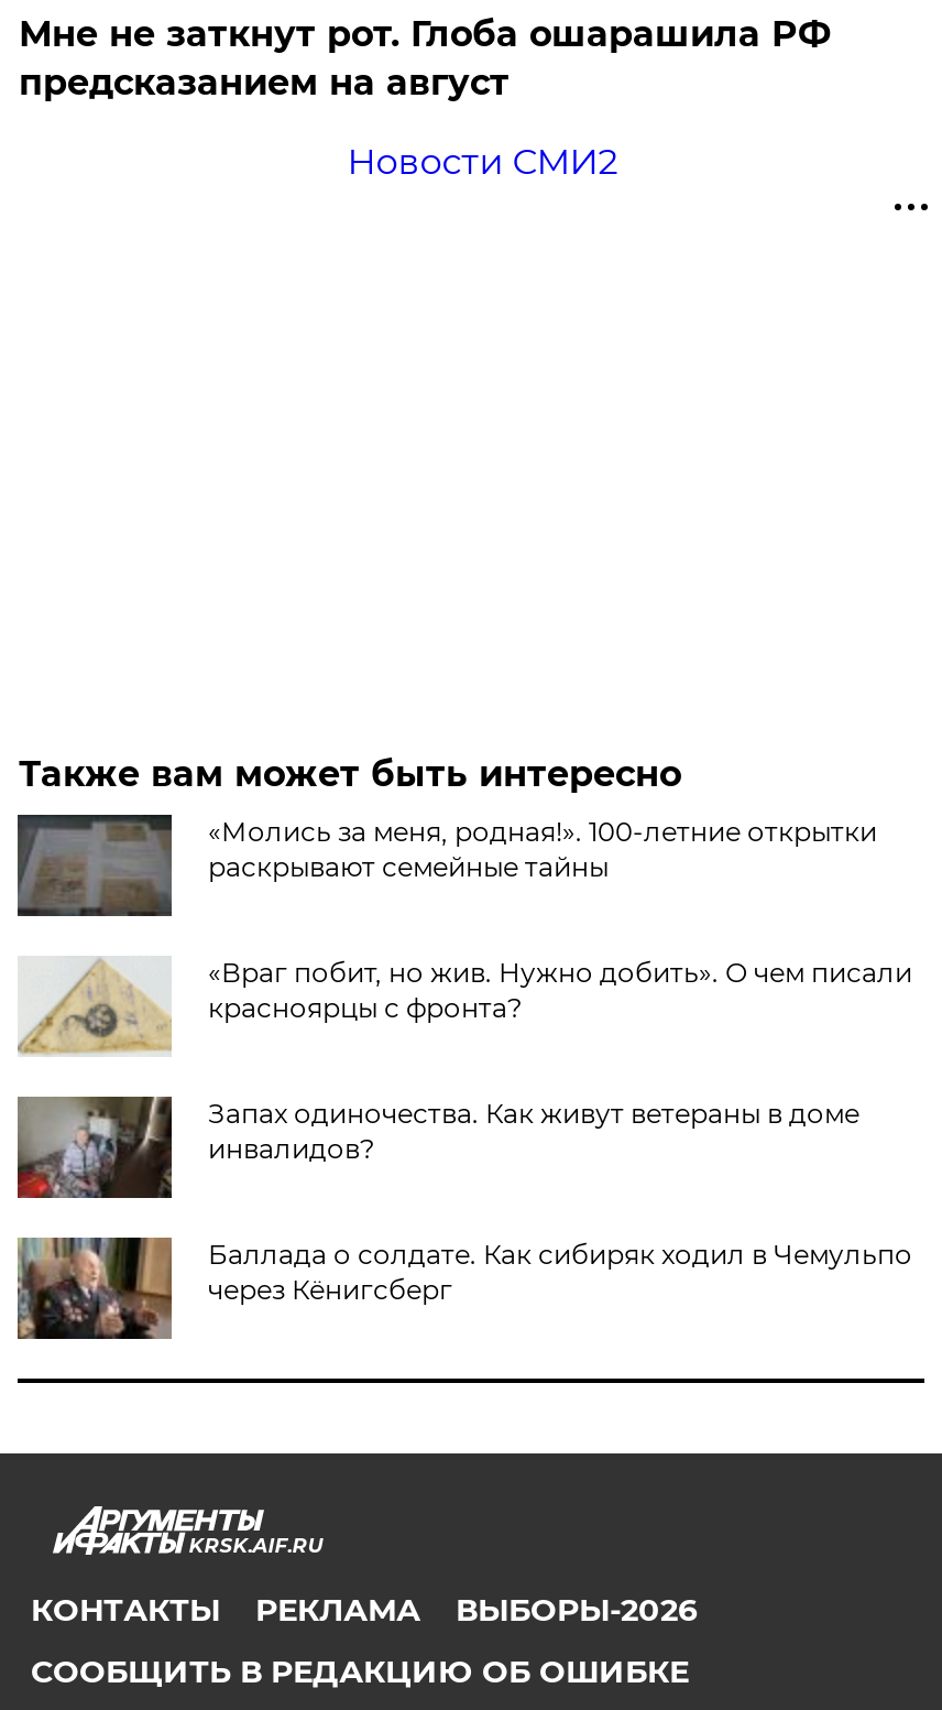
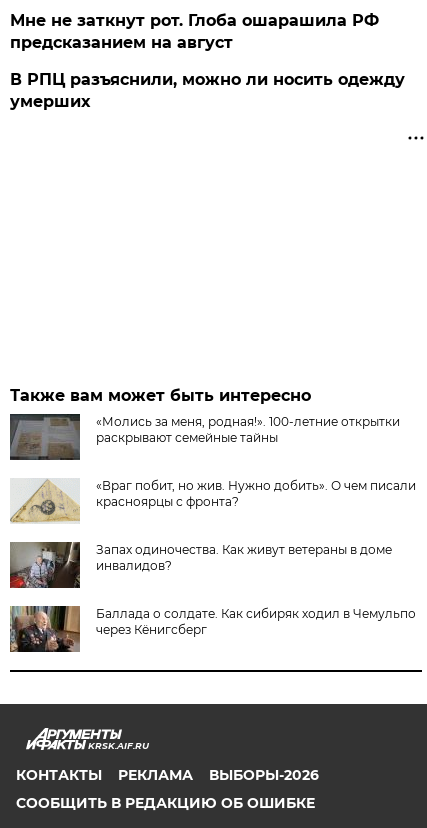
- Новости СМИ2
+ В РПЦ разъяснили, можно ли носить одежду
+ умерших
